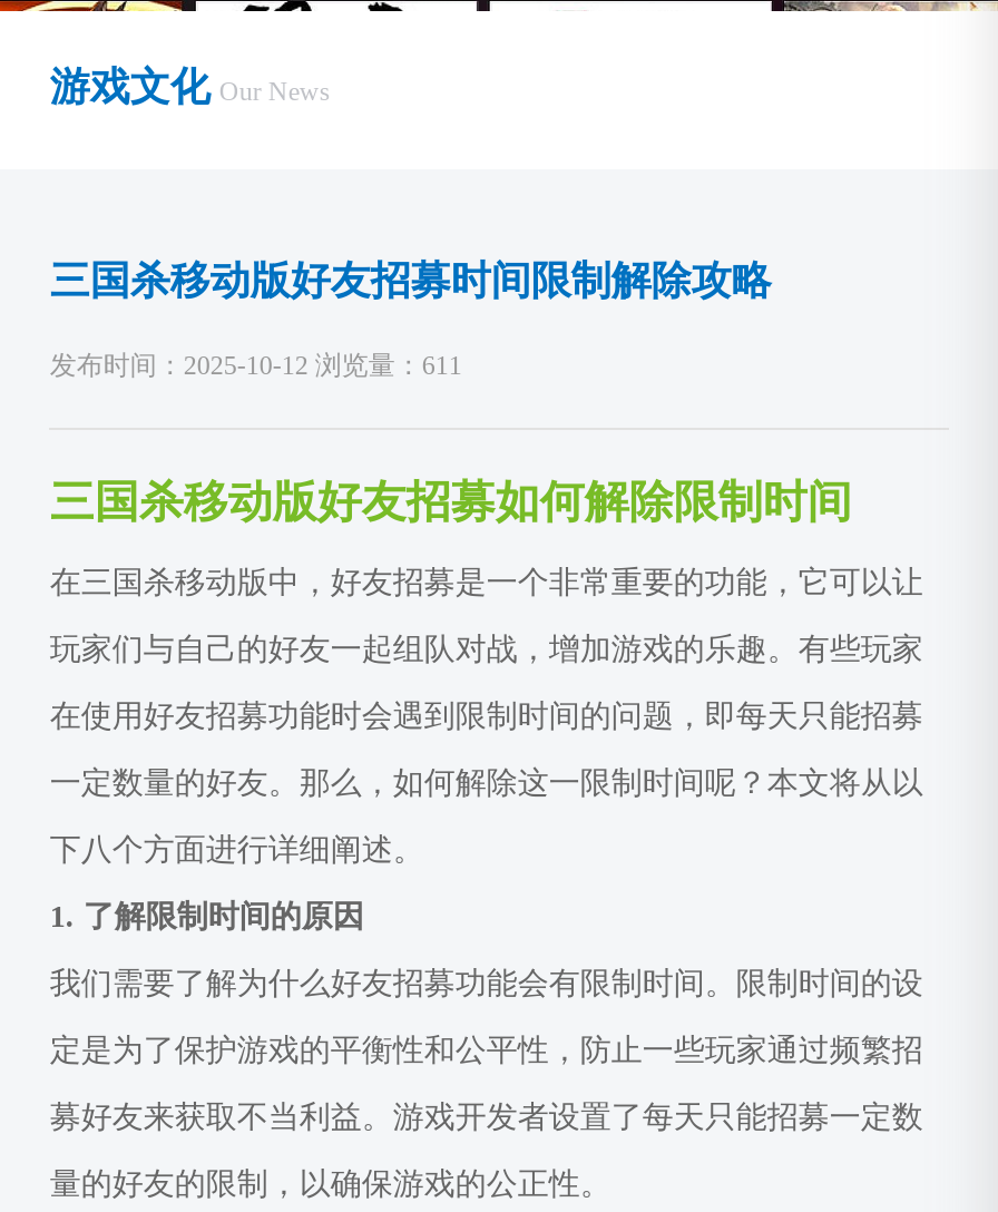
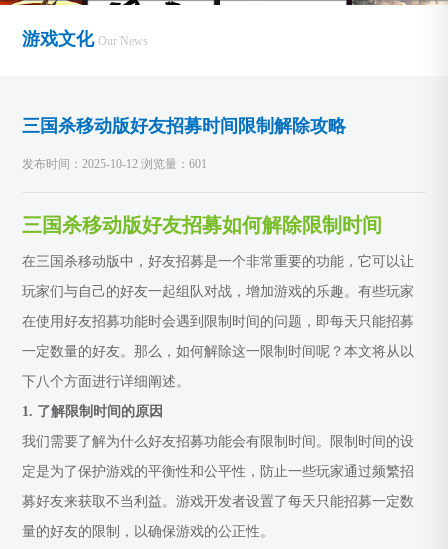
- 发布时间：2025-10-12 浏览量：611
+ 发布时间：2025-10-12 浏览量：601
